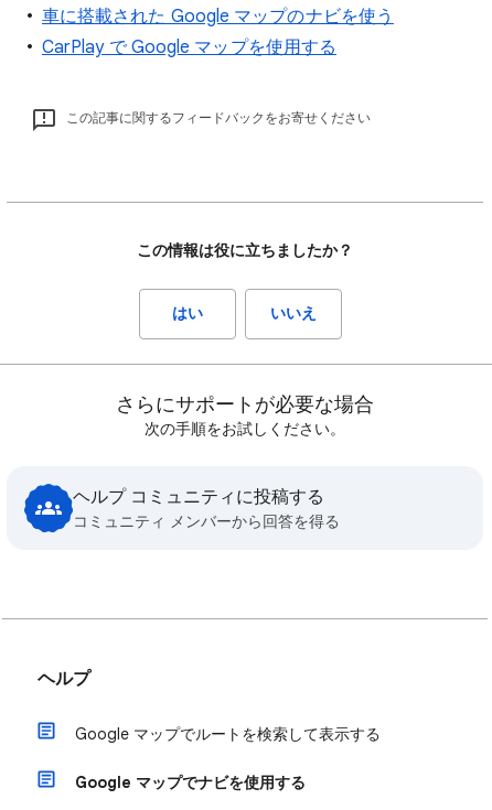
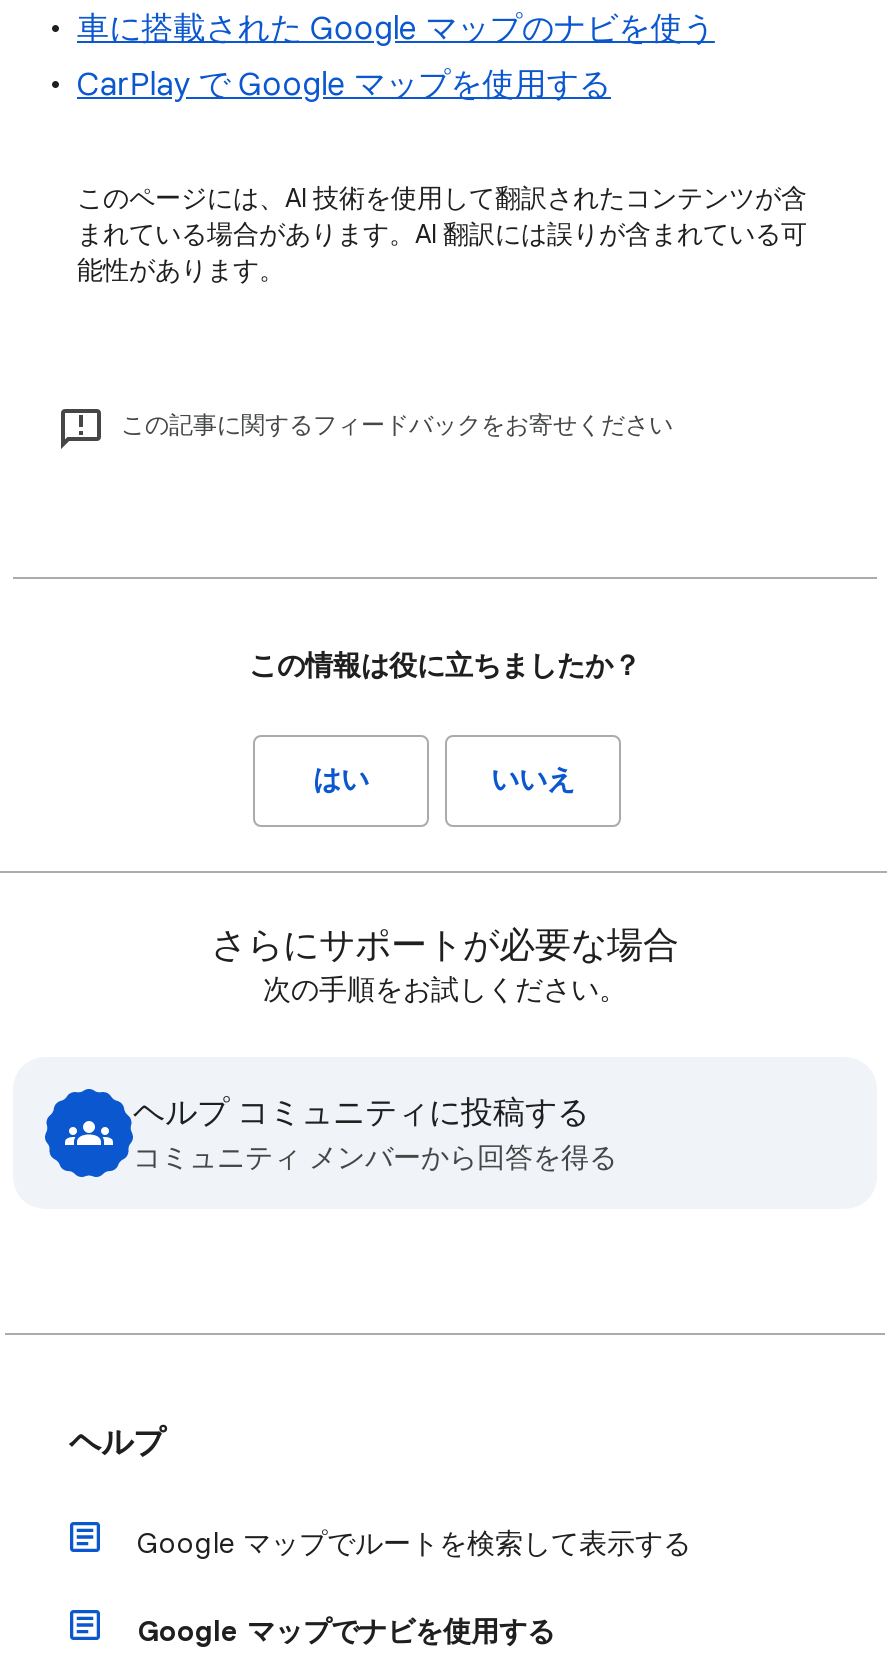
+ このページには、AI 技術を使用して翻訳されたコンテンツが含
+ まれている場合があります。AI 翻訳には誤りが含まれている可
+ 能性があります。
